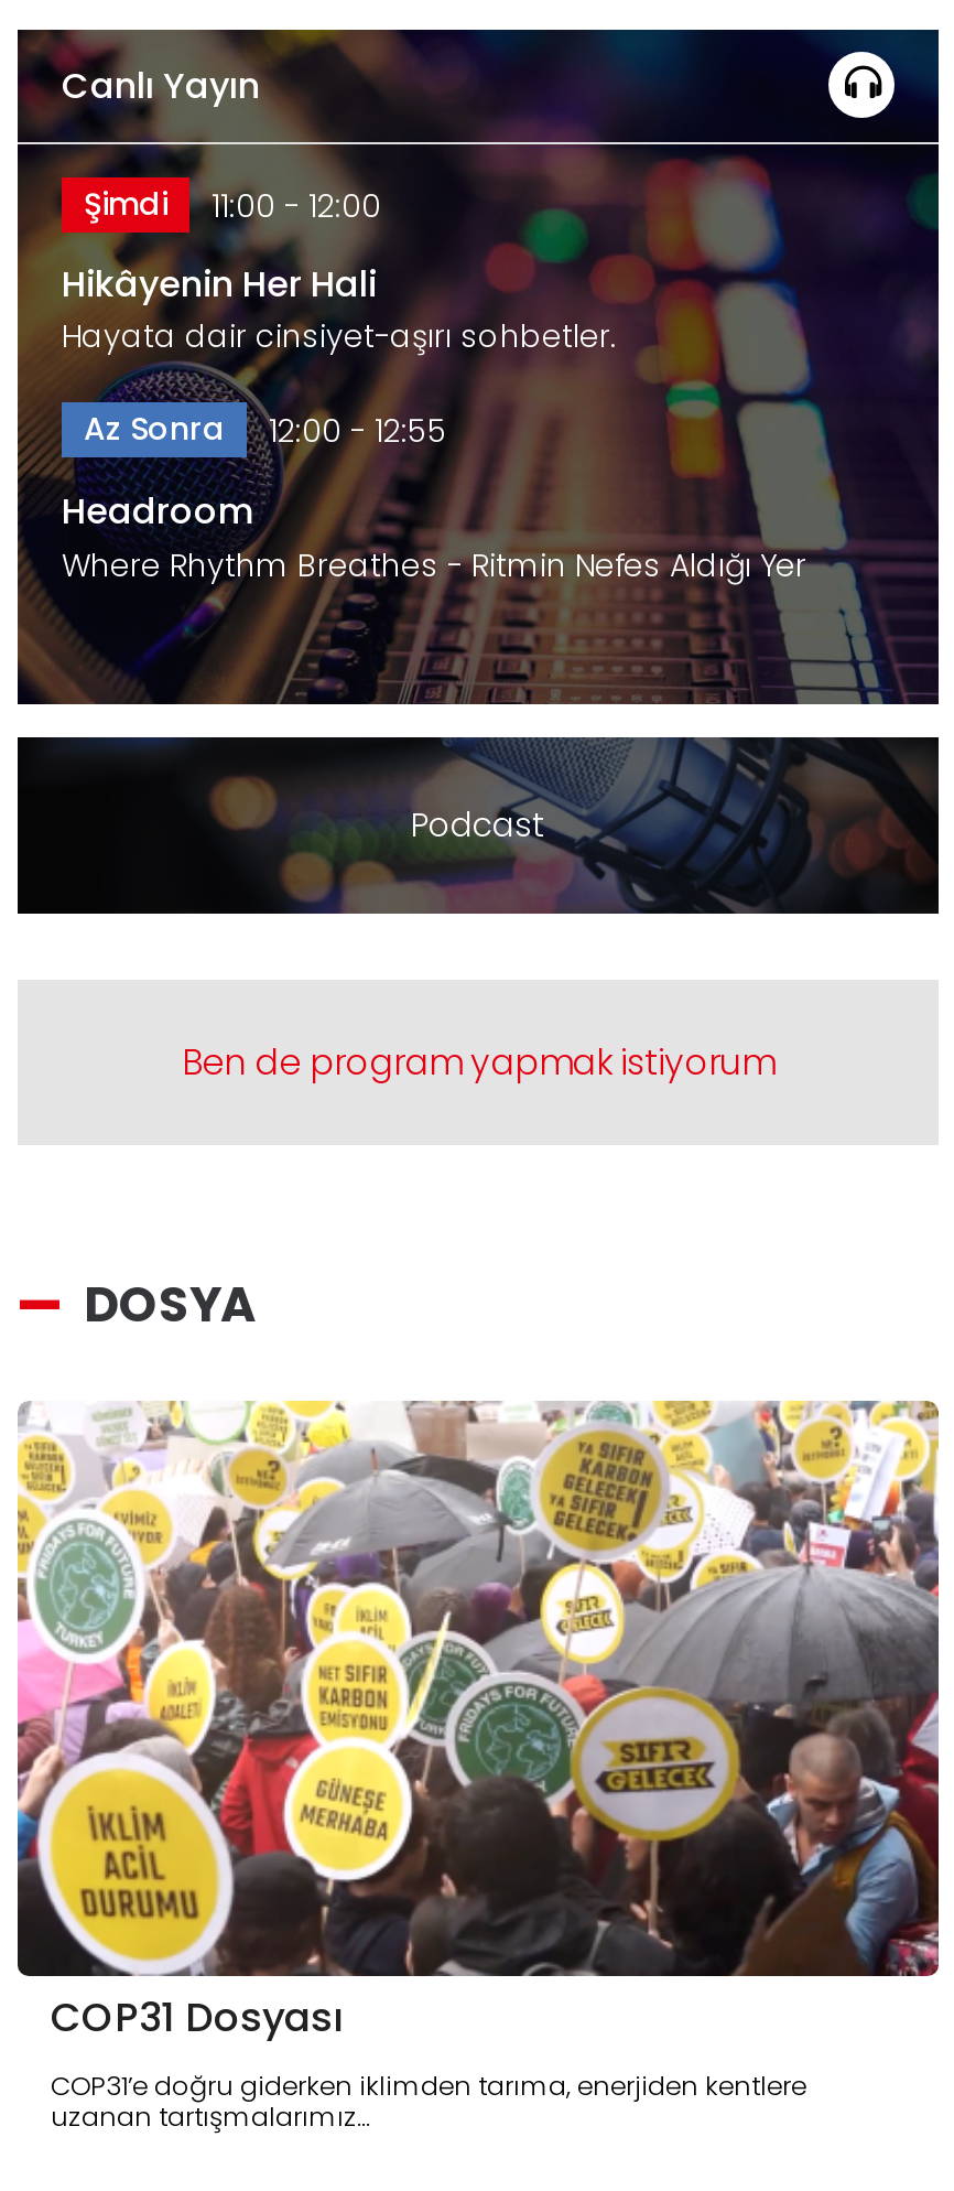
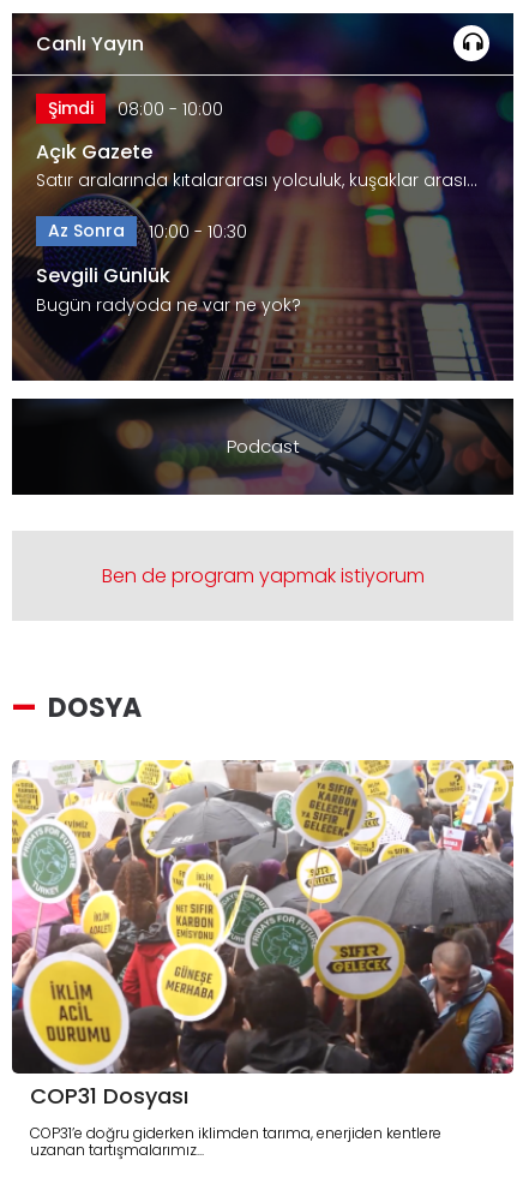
- Şimdi 11:00 - 12:00
+ Şimdi 08:00 - 10:00

- Hikâyenin Her Hali
- Hayata dair cinsiyet-aşırı sohbetler.
+ Açık Gazete
+ Satır aralarında kıtalararası yolculuk, kuşaklar arası…

- Az Sonra 12:00 - 12:55
+ Az Sonra 10:00 - 10:30

- Headroom
- Where Rhythm Breathes - Ritmin Nefes Aldığı Yer
+ Sevgili Günlük
+ Bugün radyoda ne var ne yok?
